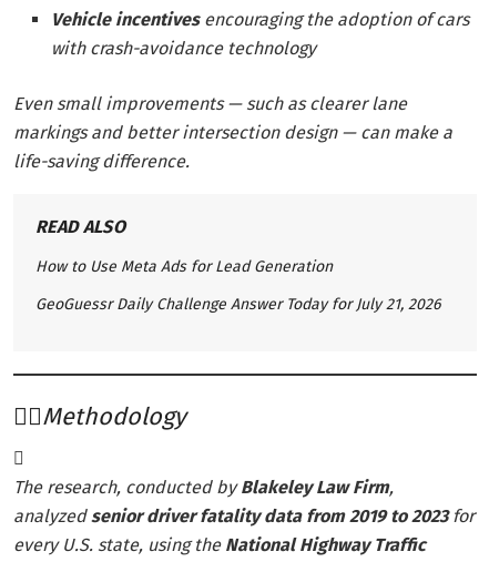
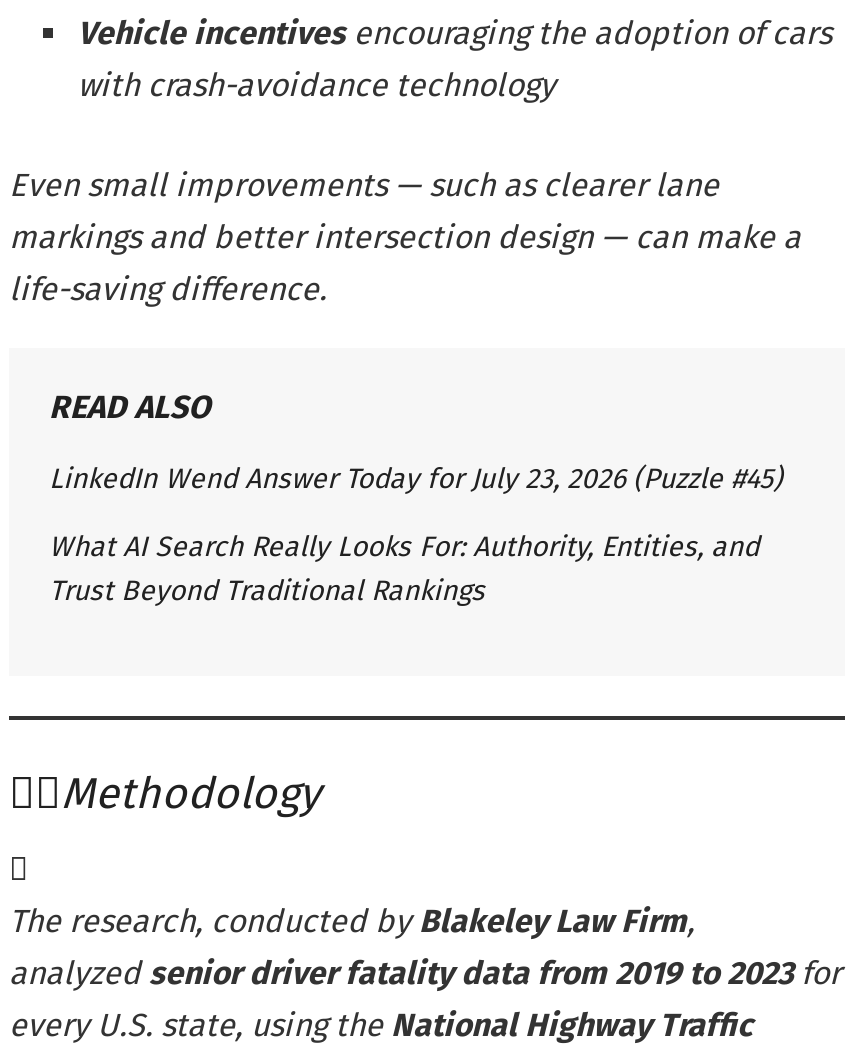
- How to Use Meta Ads for Lead Generation
+ LinkedIn Wend Answer Today for July 23, 2026 (Puzzle #45)

- GeoGuessr Daily Challenge Answer Today for July 21, 2026
+ What AI Search Really Looks For: Authority, Entities, and
+ Trust Beyond Traditional Rankings
